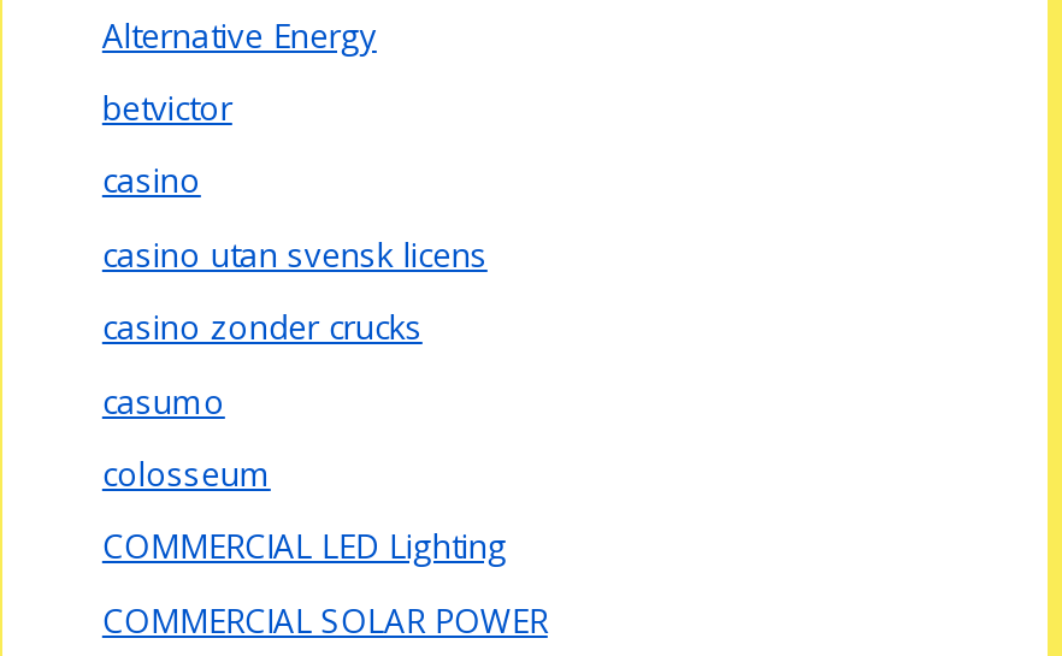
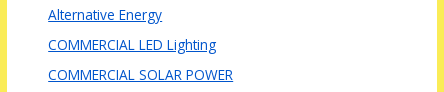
- betvictor
- casino
- casino utan svensk licens
- casino zonder crucks
- casumo
- colosseum
